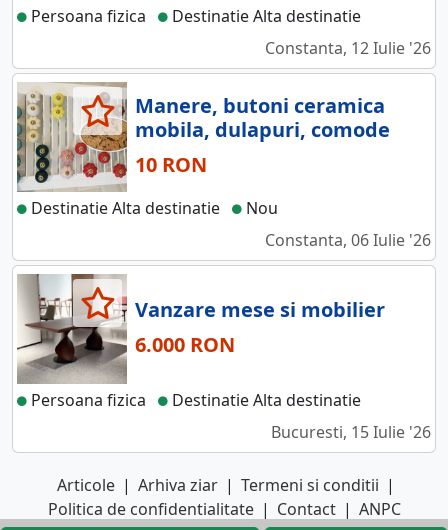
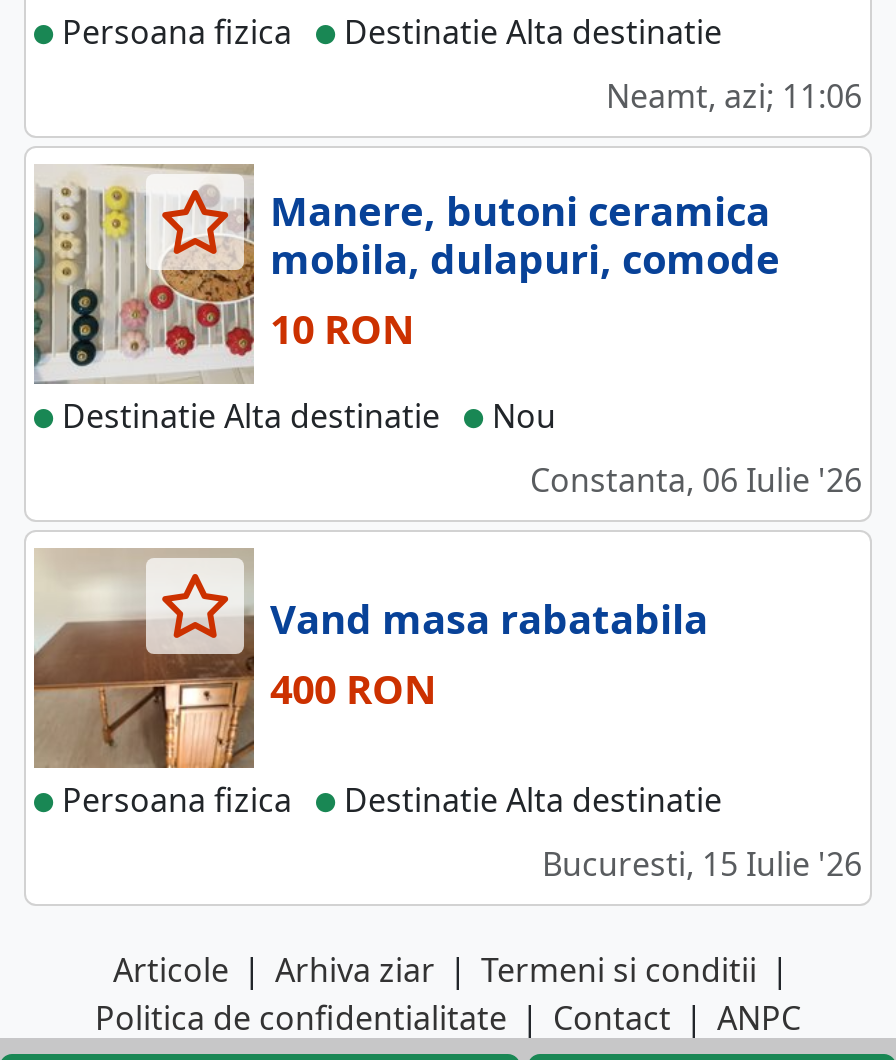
- Constanta, 12 Iulie '26
+ Neamt, azi; 11:06

- [image]
- Vanzare mese si mobilier
- 6.000 RON
+ [image]
+ Vand masa rabatabila
+ 400 RON
